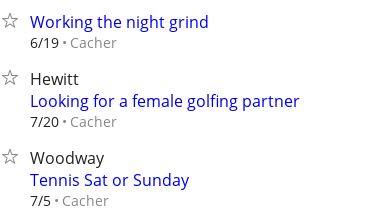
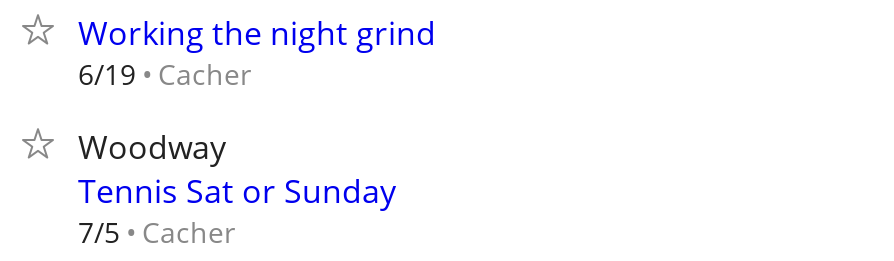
- Hewitt
- Looking for a female golfing partner
- 7/20 Cacher
